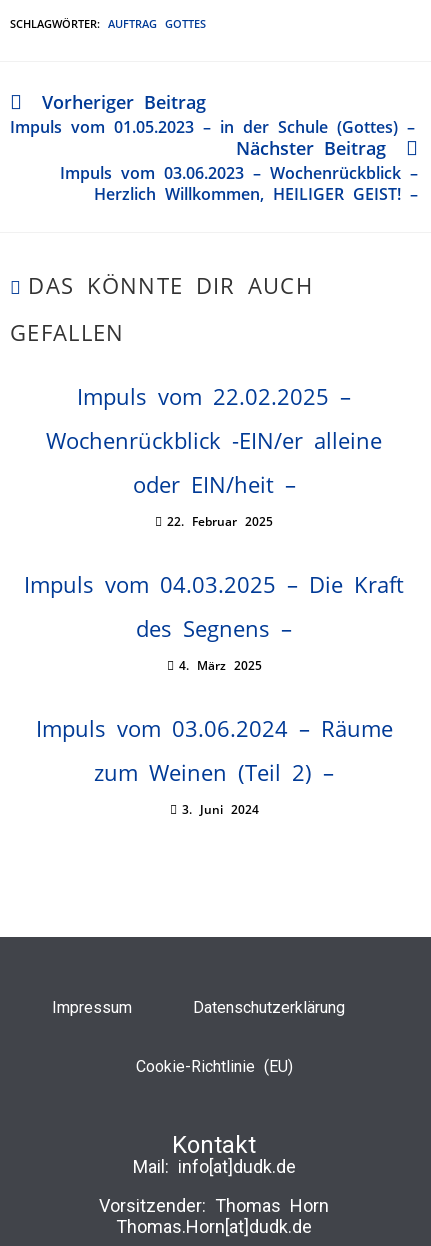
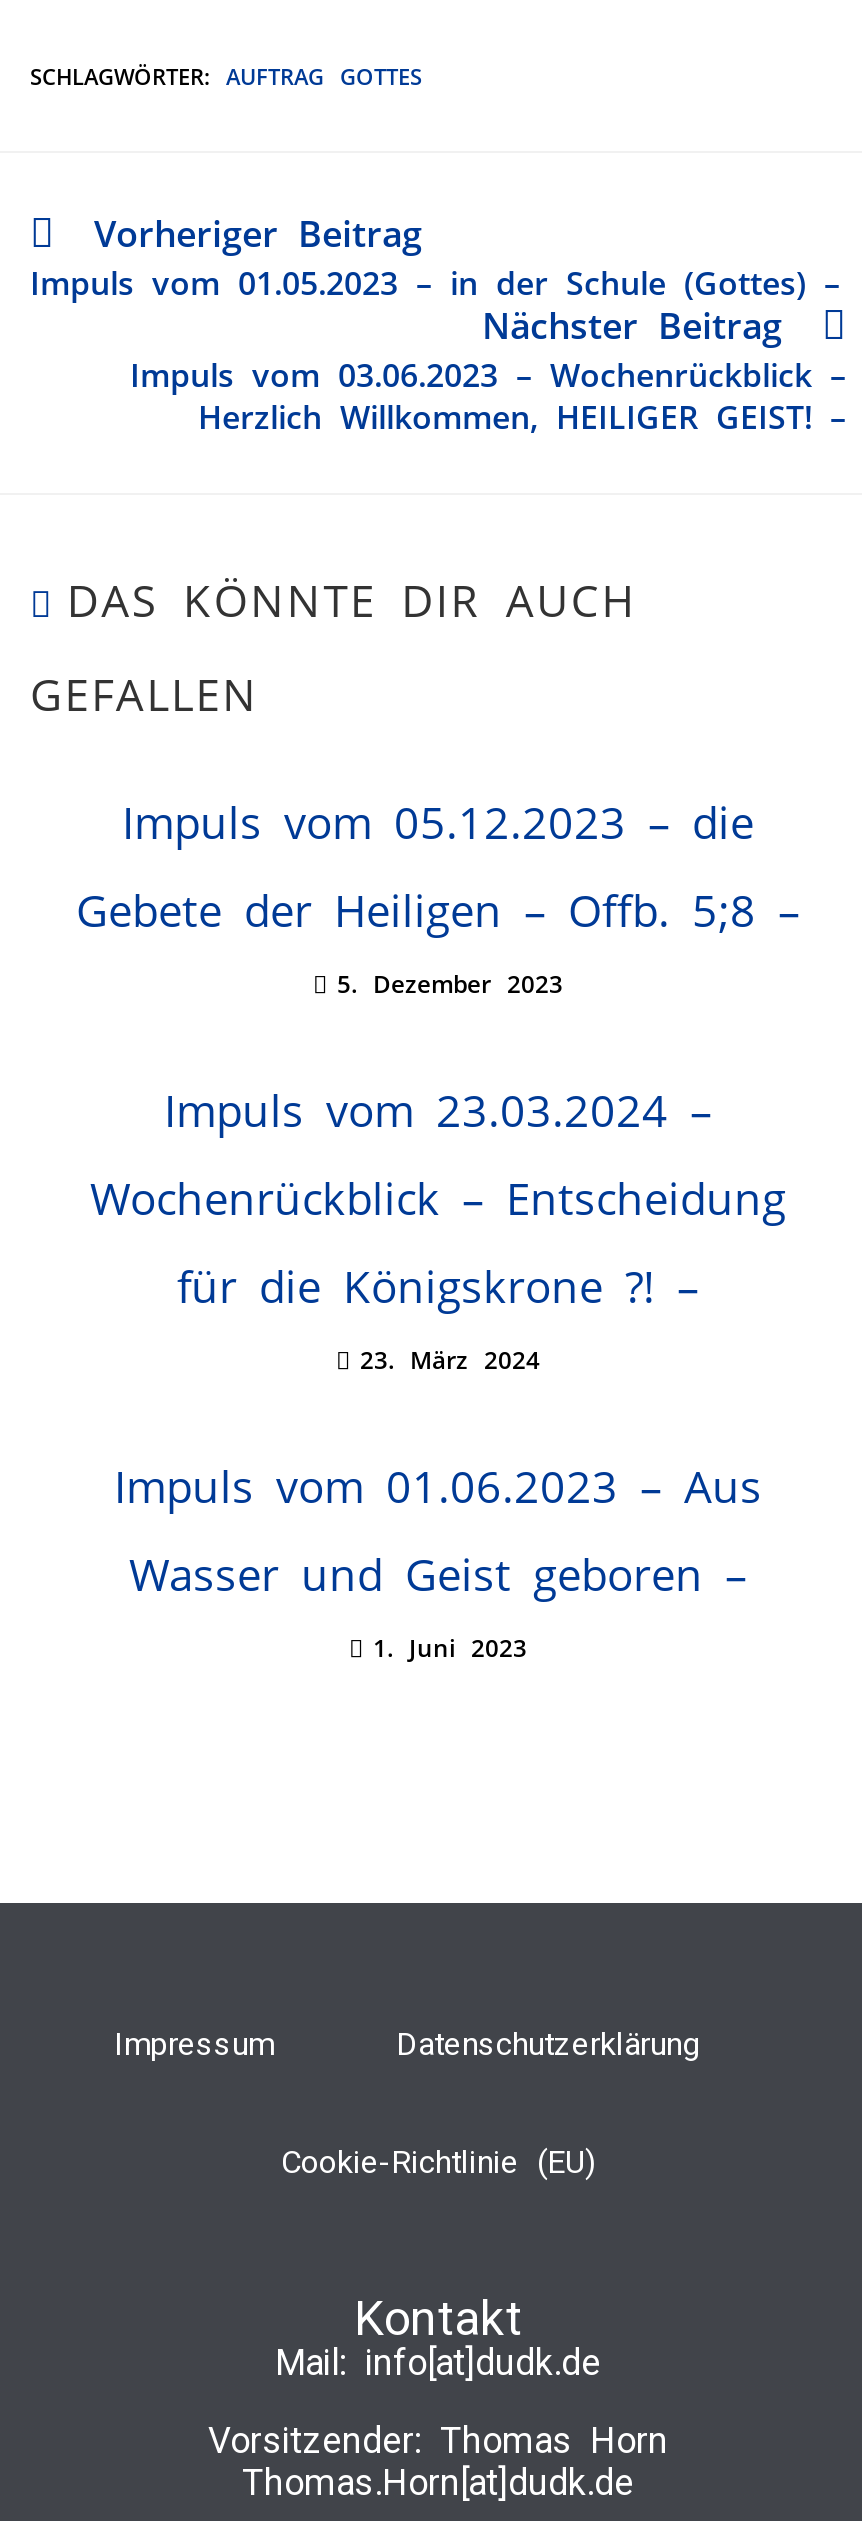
- Impuls vom 22.02.2025 –
+ Impuls vom 05.12.2023 – die

- Wochenrückblick -EIN/er alleine
+ Gebete der Heiligen – Offb. 5;8 –

- oder EIN/heit –
+ 5. Dezember 2023

- 22. Februar 2025
+ Impuls vom 23.03.2024 –

- Impuls vom 04.03.2025 – Die Kraft
+ Wochenrückblick – Entscheidung

- des Segnens –
+ für die Königskrone ?! –

- 4. März 2025
+ 23. März 2024

- Impuls vom 03.06.2024 – Räume
+ Impuls vom 01.06.2023 – Aus

- zum Weinen (Teil 2) –
+ Wasser und Geist geboren –

- 3. Juni 2024
+ 1. Juni 2023
